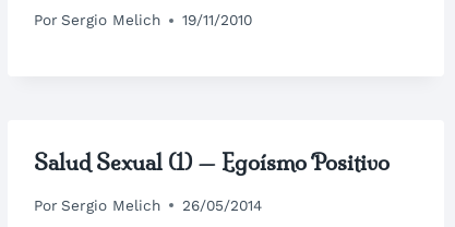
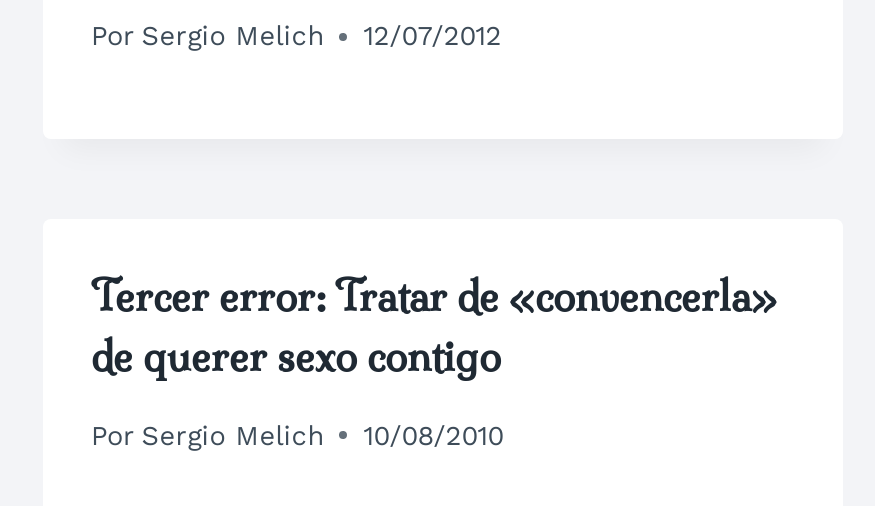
- Por Sergio Melich 19/11/2010
+ Por Sergio Melich 12/07/2012

- Salud Sexual (1) — Egoísmo Positivo
+ Tercer error: Tratar de «convencerla»
+ de querer sexo contigo

- Por Sergio Melich 26/05/2014
+ Por Sergio Melich 10/08/2010
